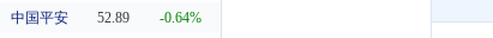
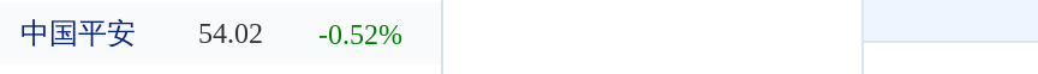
- 52.89
+ 54.02

- -0.64%
+ -0.52%
